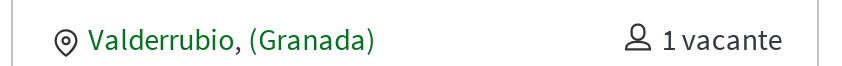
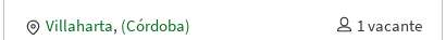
- Valderrubio, (Granada)
+ Villaharta, (Córdoba)
